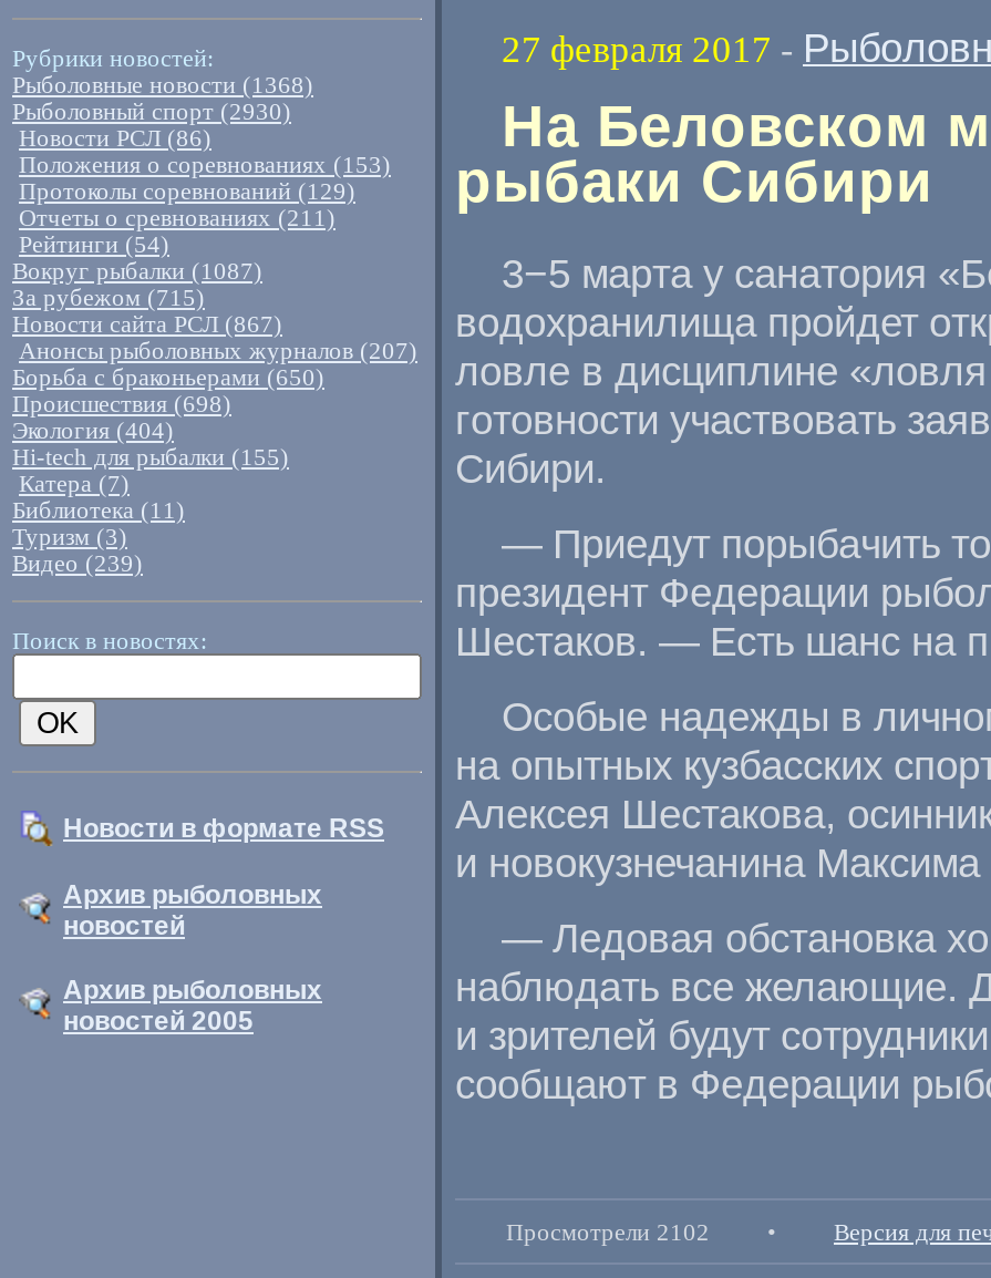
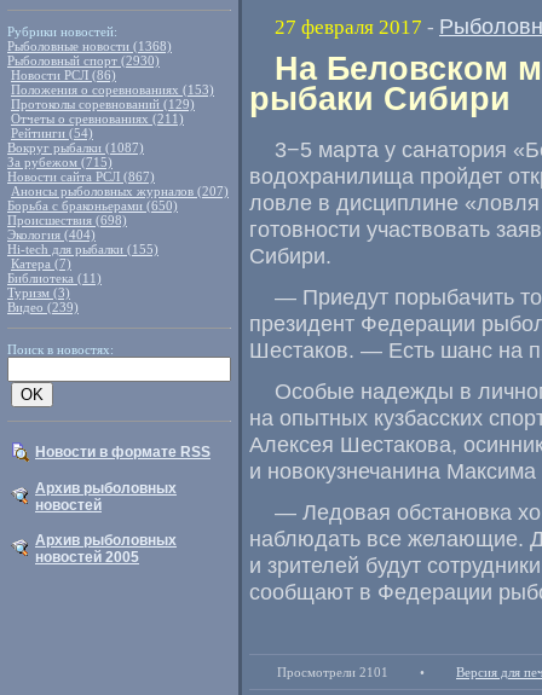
- Просмотрели 2102
+ Просмотрели 2101
